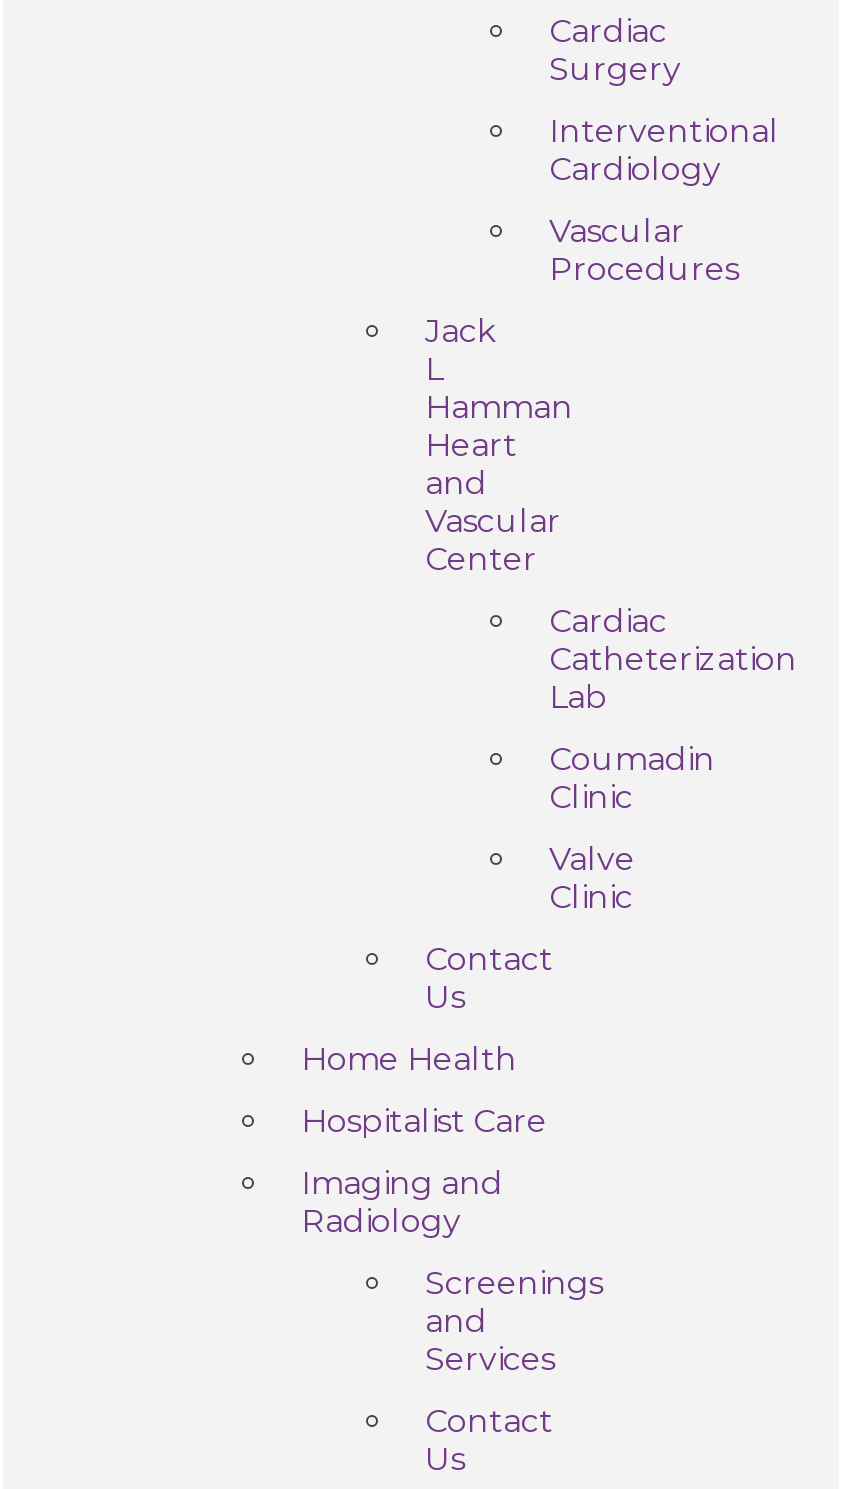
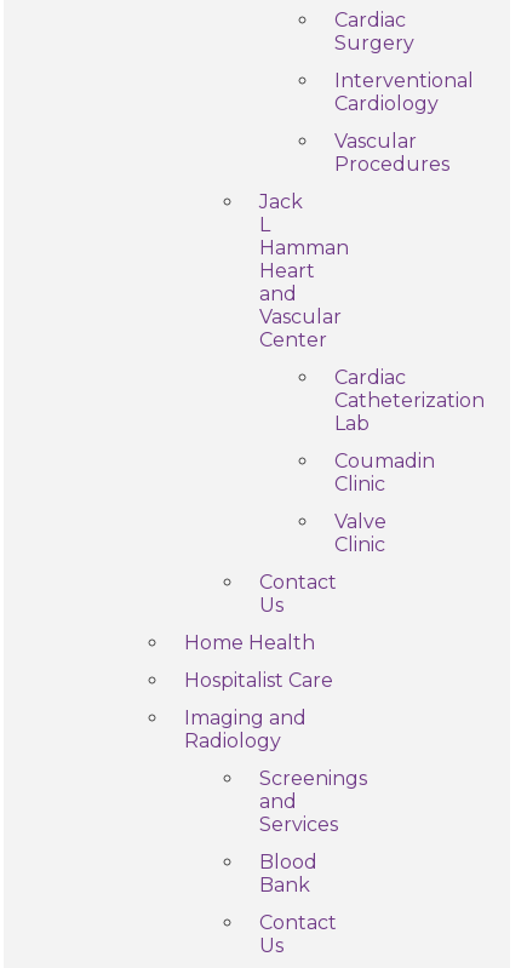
+ Blood
+ Bank
